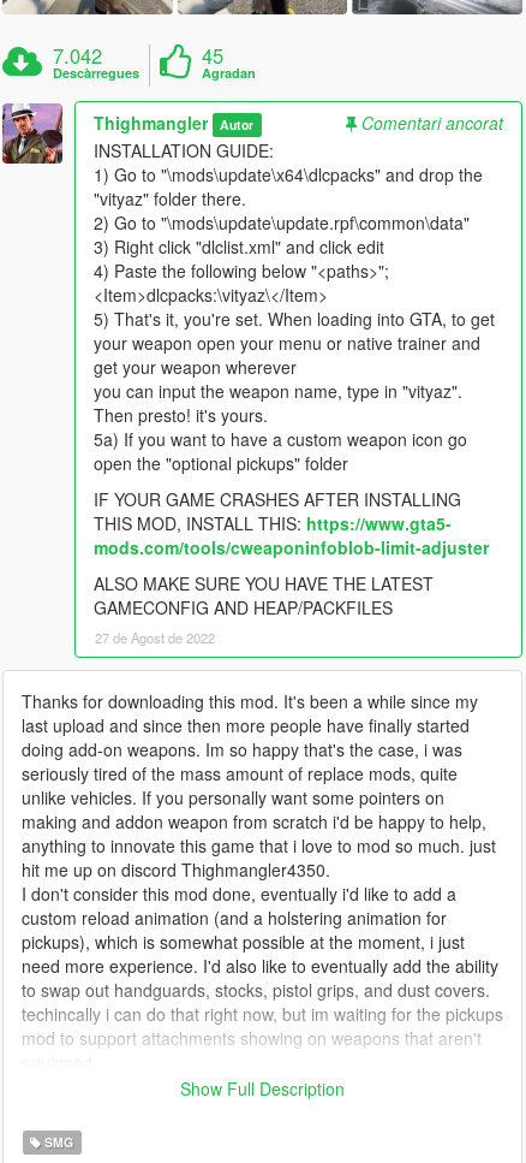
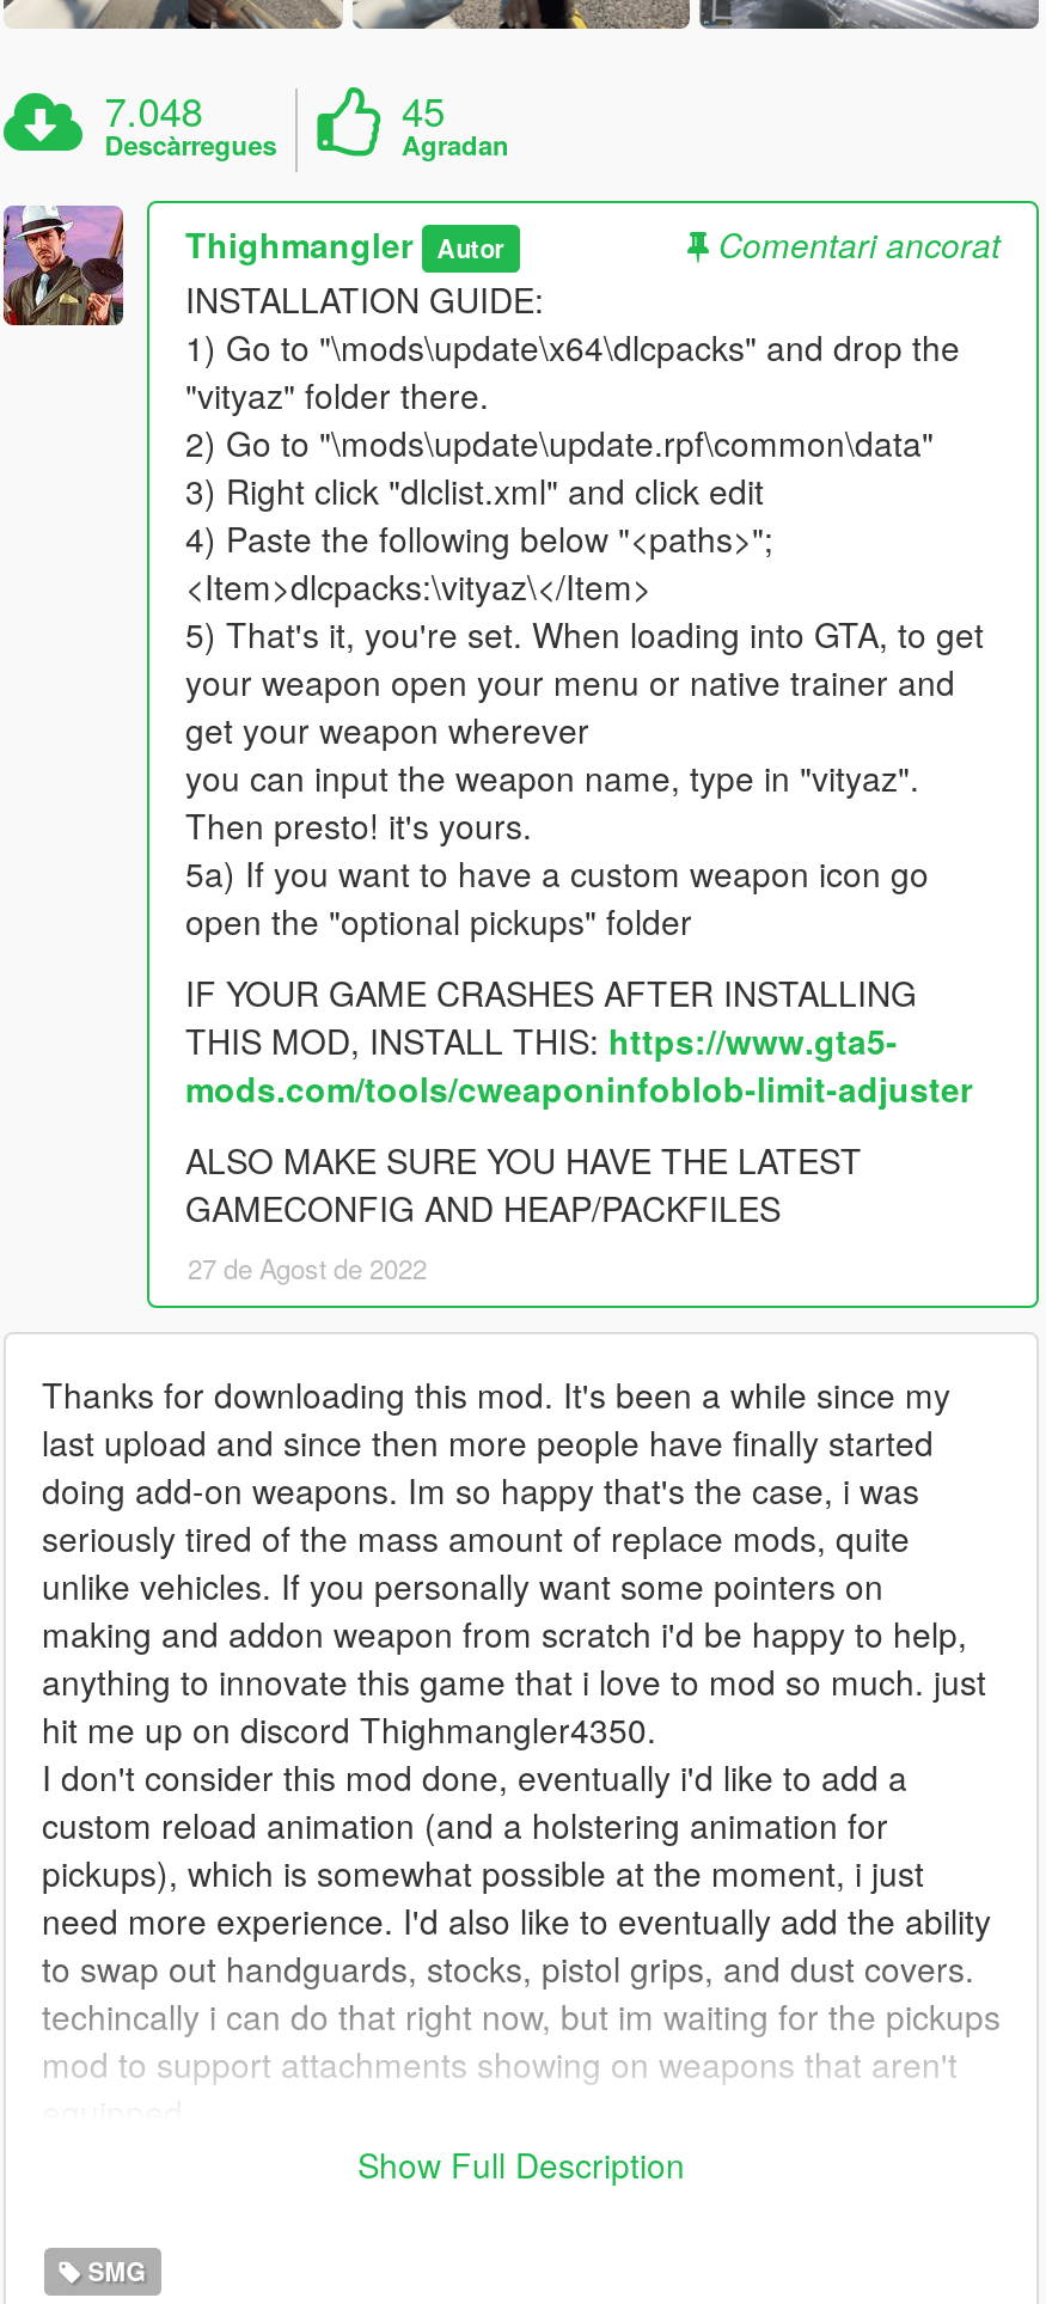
- 7.042
+ 7.048
